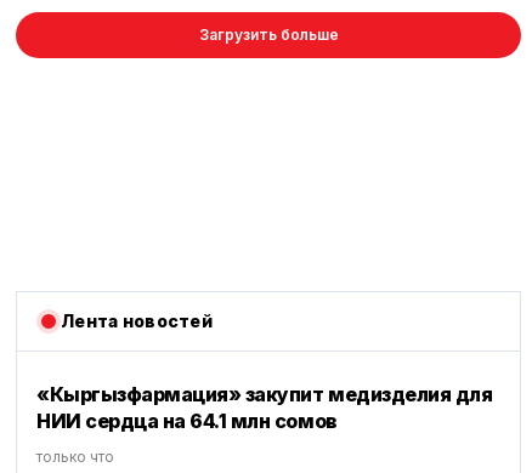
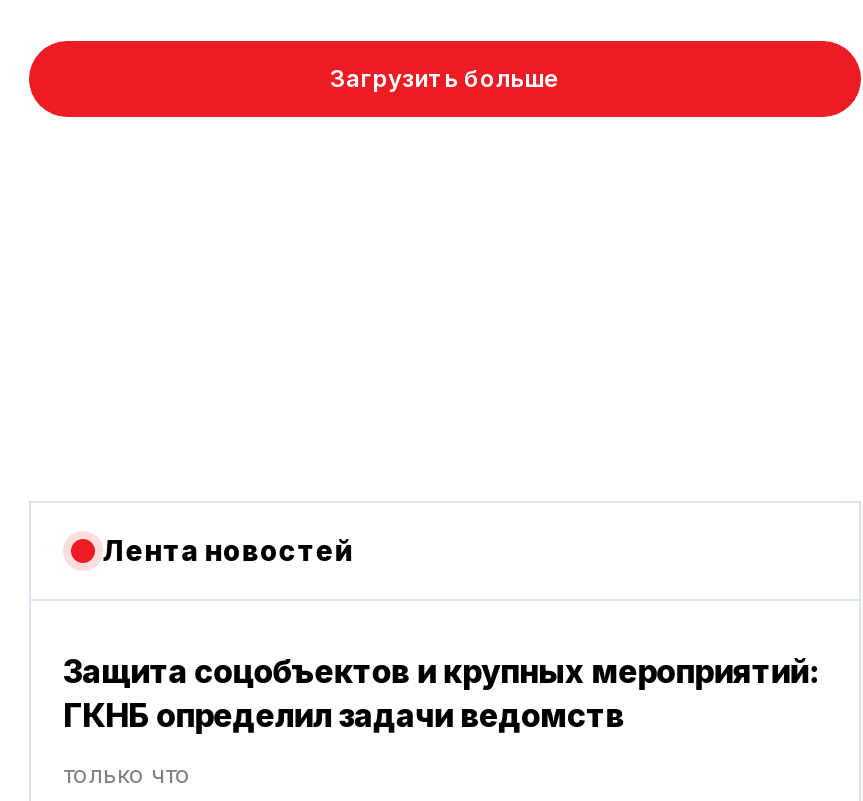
- «Кыргызфармация» закупит медизделия для
- НИИ сердца на 64.1 млн сомов
+ Защита соцобъектов и крупных мероприятий:
+ ГКНБ определил задачи ведомств
